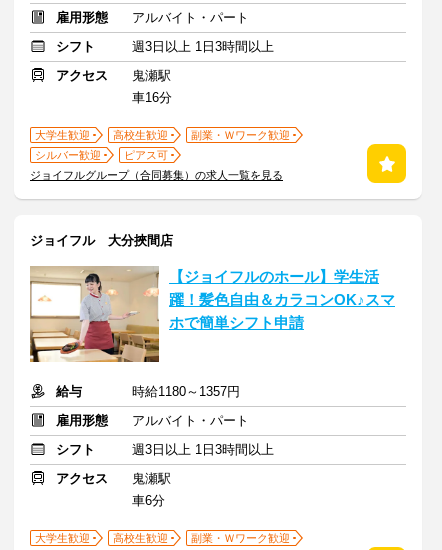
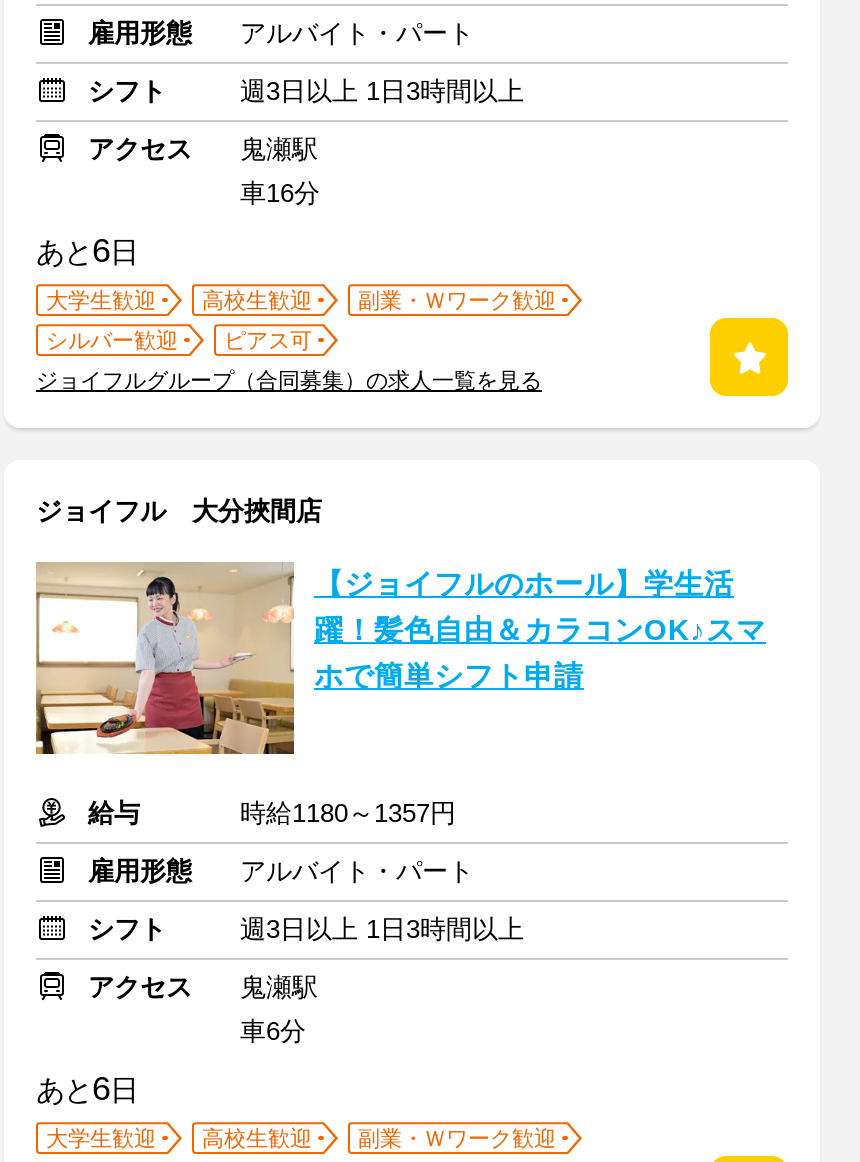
+ あと6日

+ あと6日
